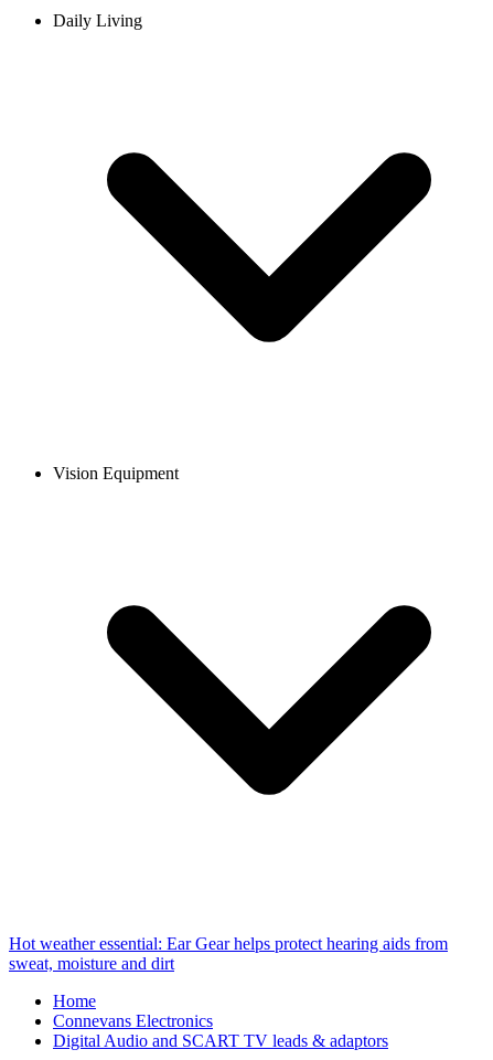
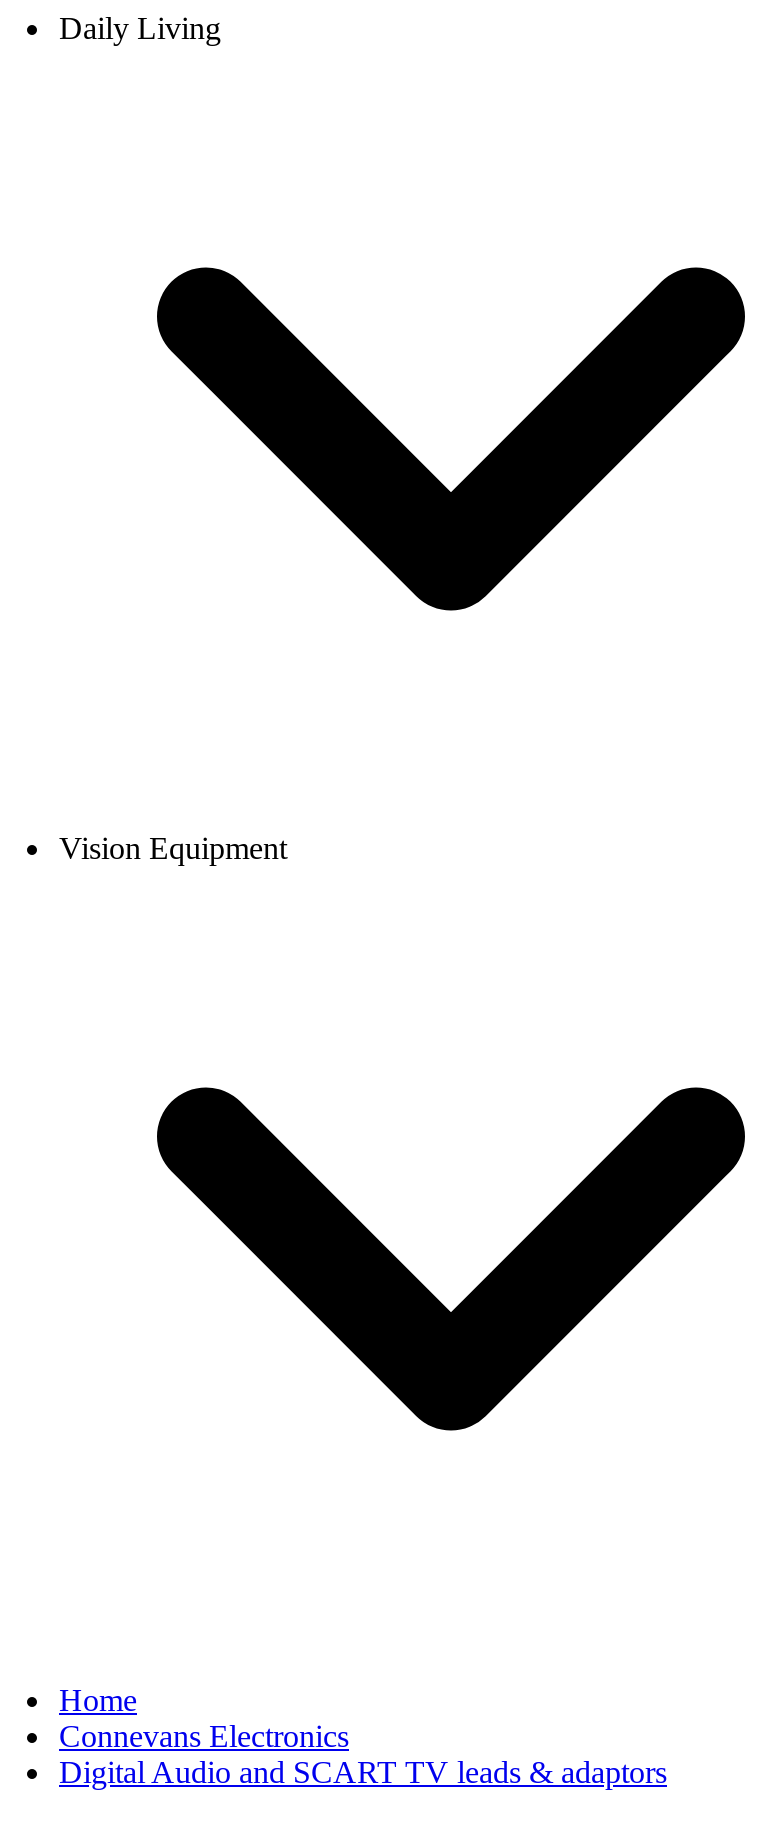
- Hot weather essential: Ear Gear helps protect hearing aids from
- sweat, moisture and dirt
